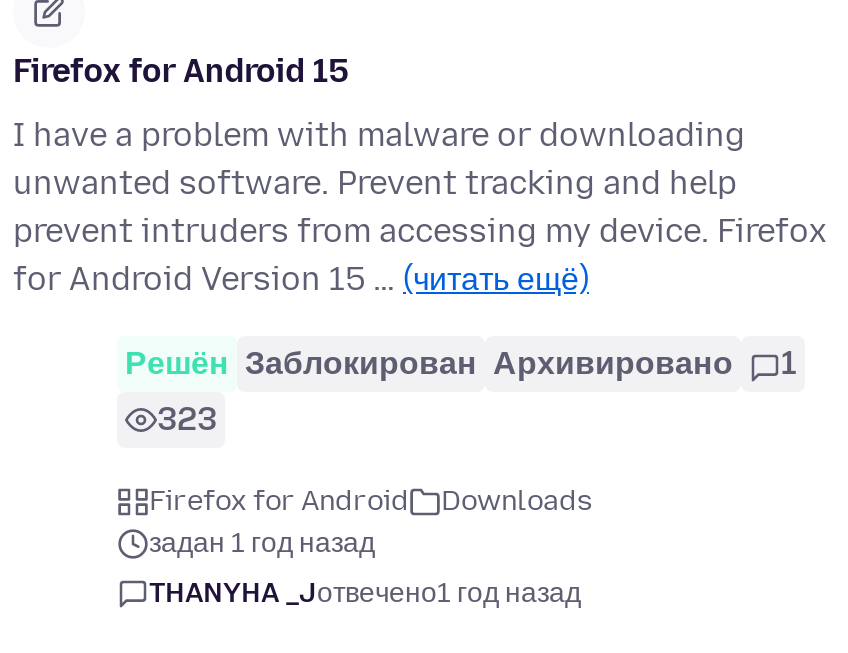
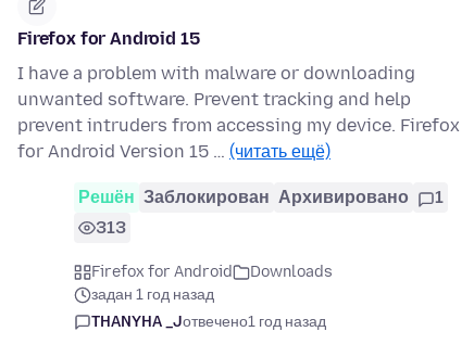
- 323
+ 313
